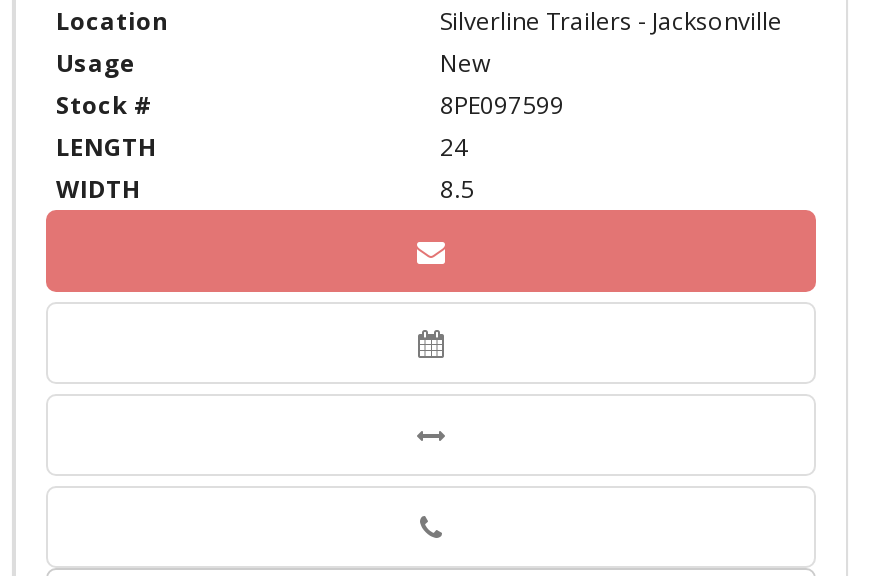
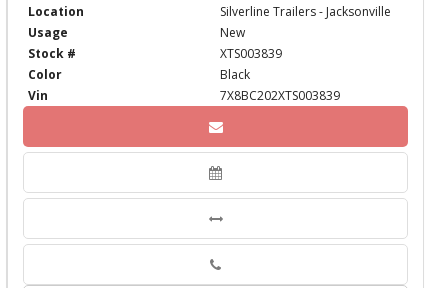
- 8PE097599
- LENGTH
- 24
- WIDTH
- 8.5
+ XTS003839
+ Color
+ Black
+ Vin
+ 7X8BC202XTS003839
